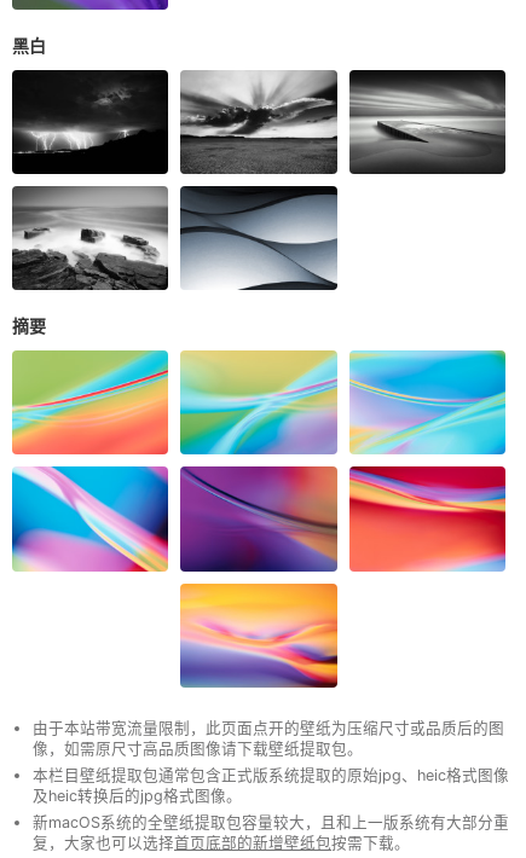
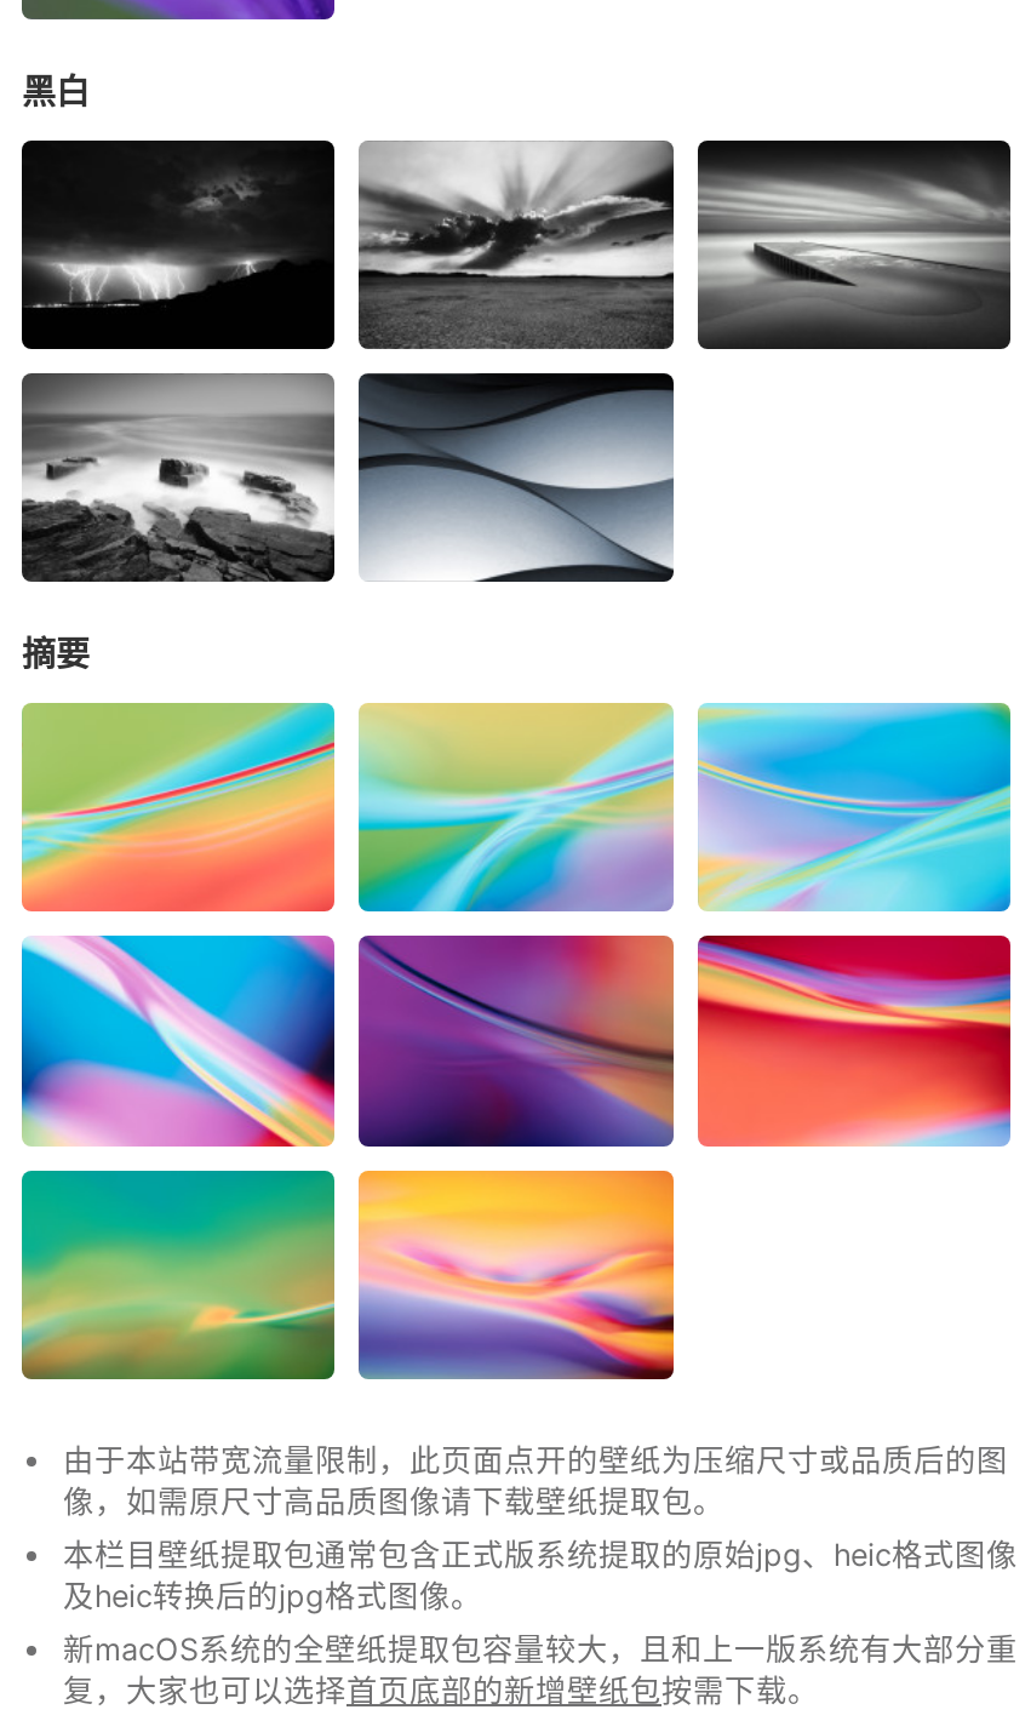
+ [image]
